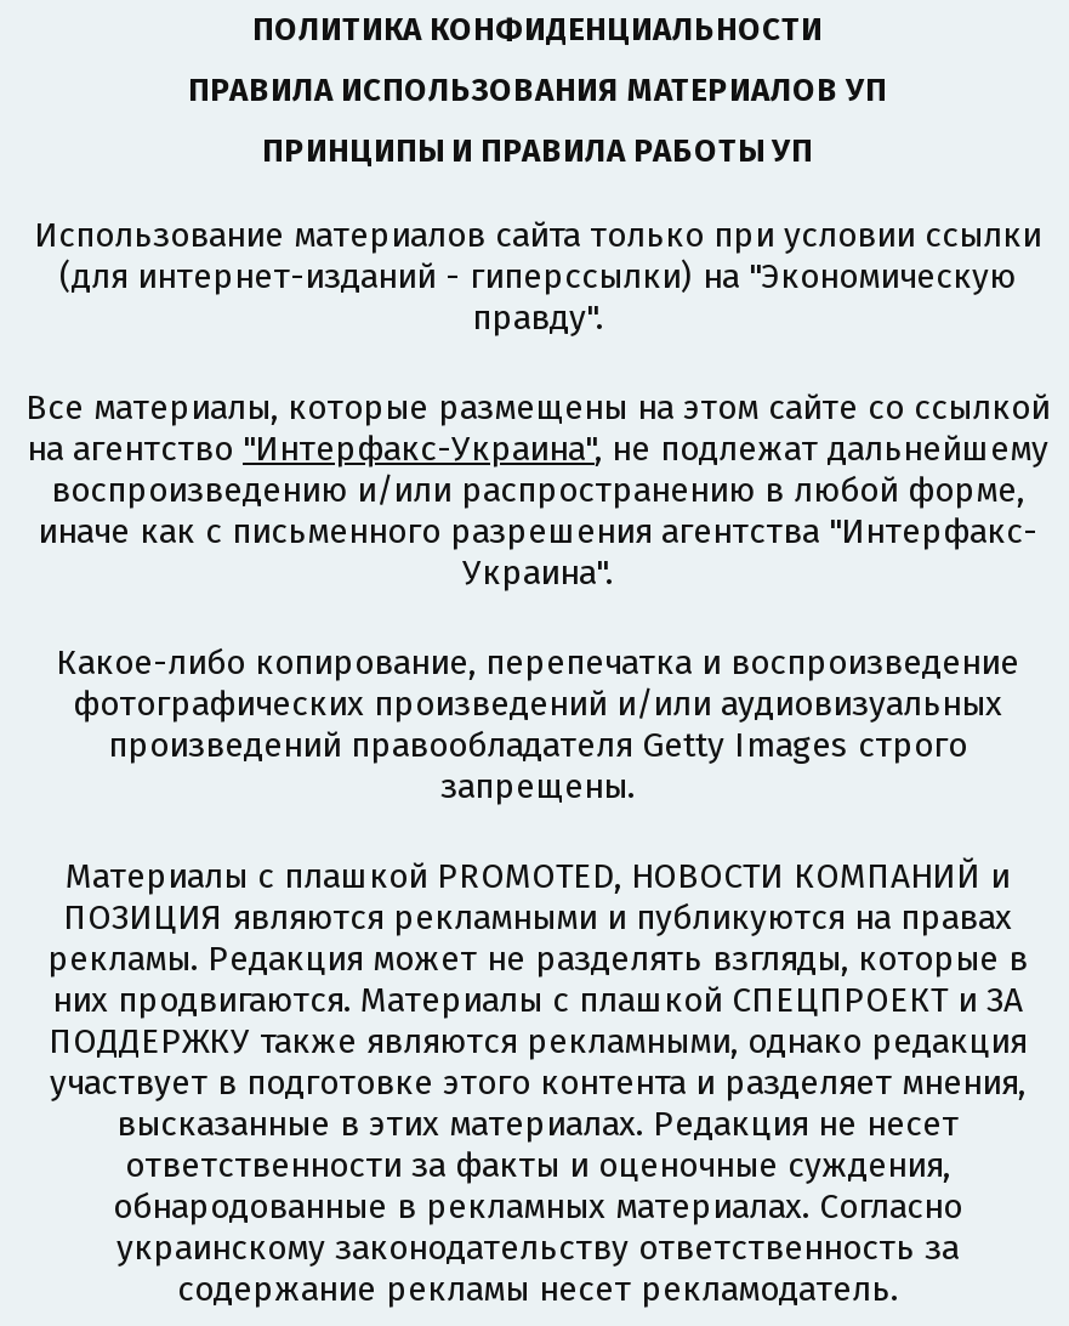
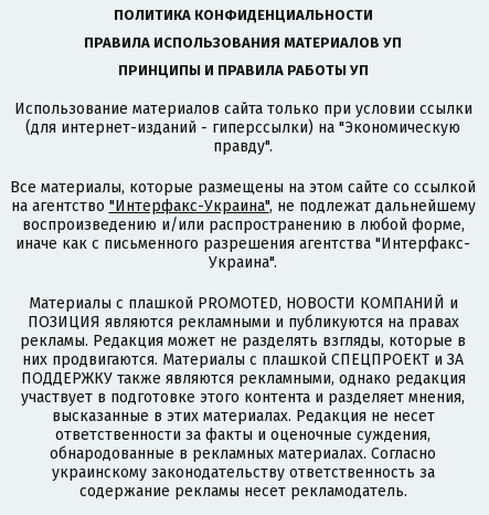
- Какое-либо копирование, перепечатка и воспроизведение
- фотографических произведений и/или аудиовизуальных
- произведений правообладателя Getty Images строго
- запрещены.
